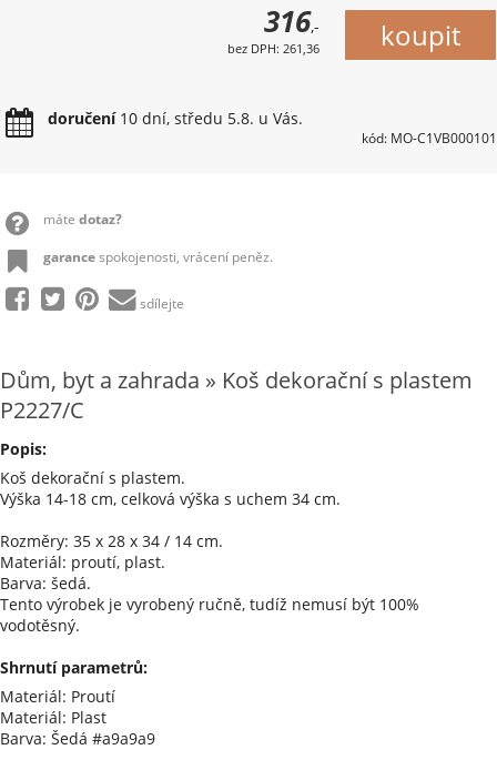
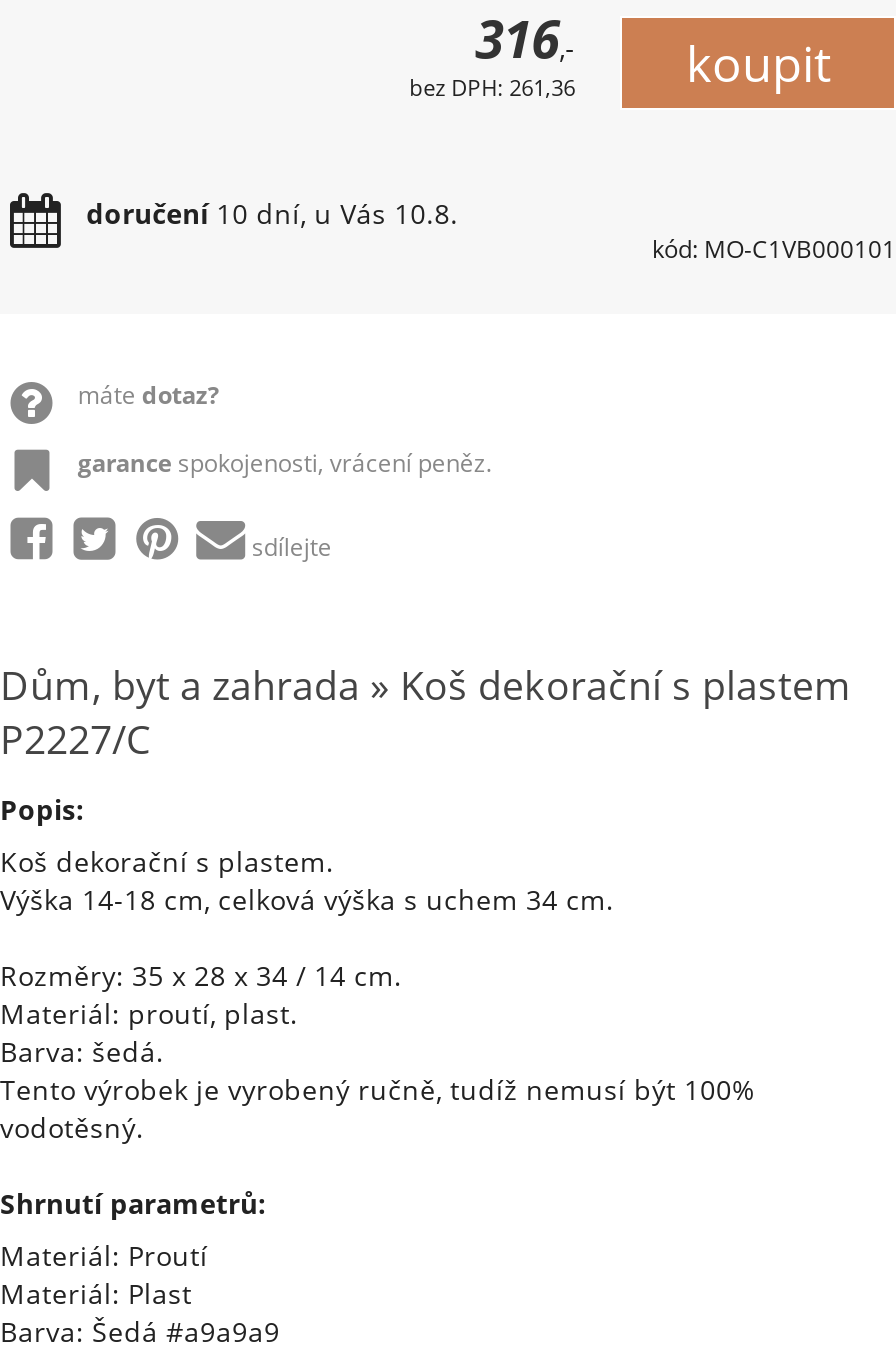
- doručení 10 dní, středu 5.8. u Vás.
+ doručení 10 dní, u Vás 10.8.
